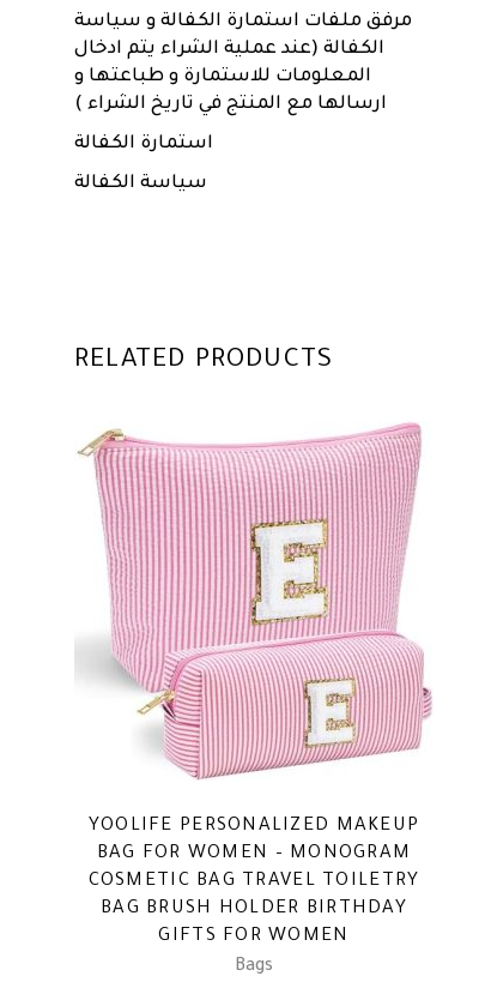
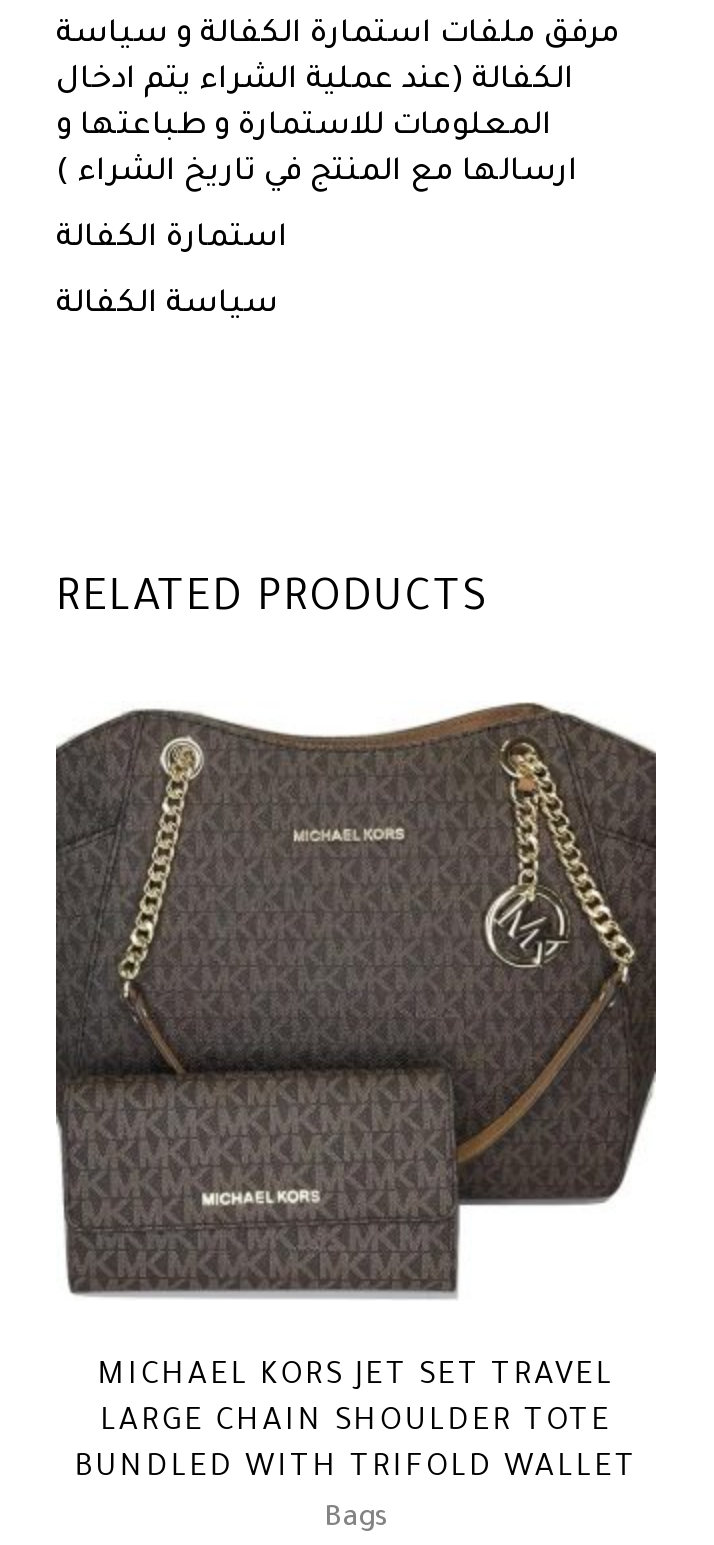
- [image]
+ [image]

- YOOLIFE PERSONALIZED MAKEUP
- BAG FOR WOMEN – MONOGRAM
- COSMETIC BAG TRAVEL TOILETRY
- BAG BRUSH HOLDER BIRTHDAY
- GIFTS FOR WOMEN
+ MICHAEL KORS JET SET TRAVEL
+ LARGE CHAIN SHOULDER TOTE
+ BUNDLED WITH TRIFOLD WALLET
